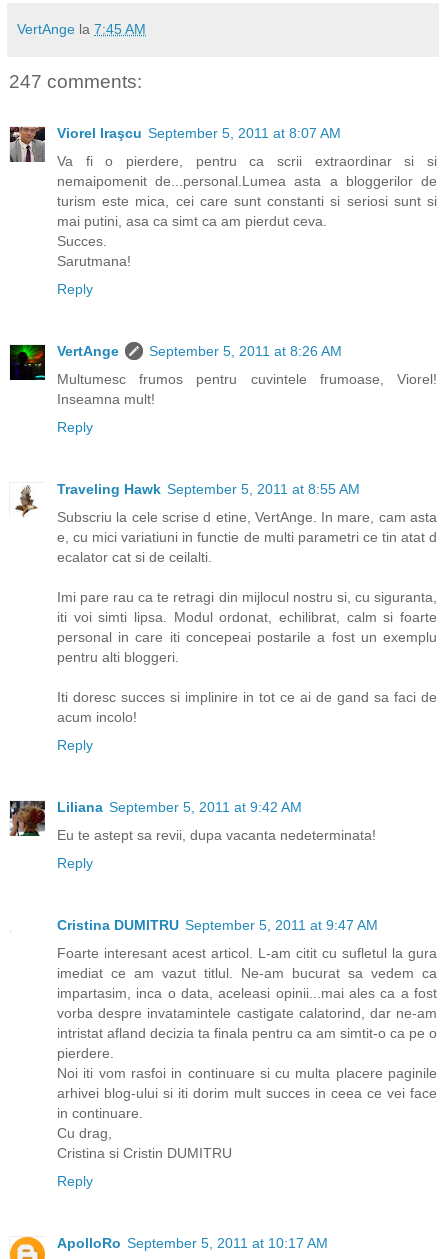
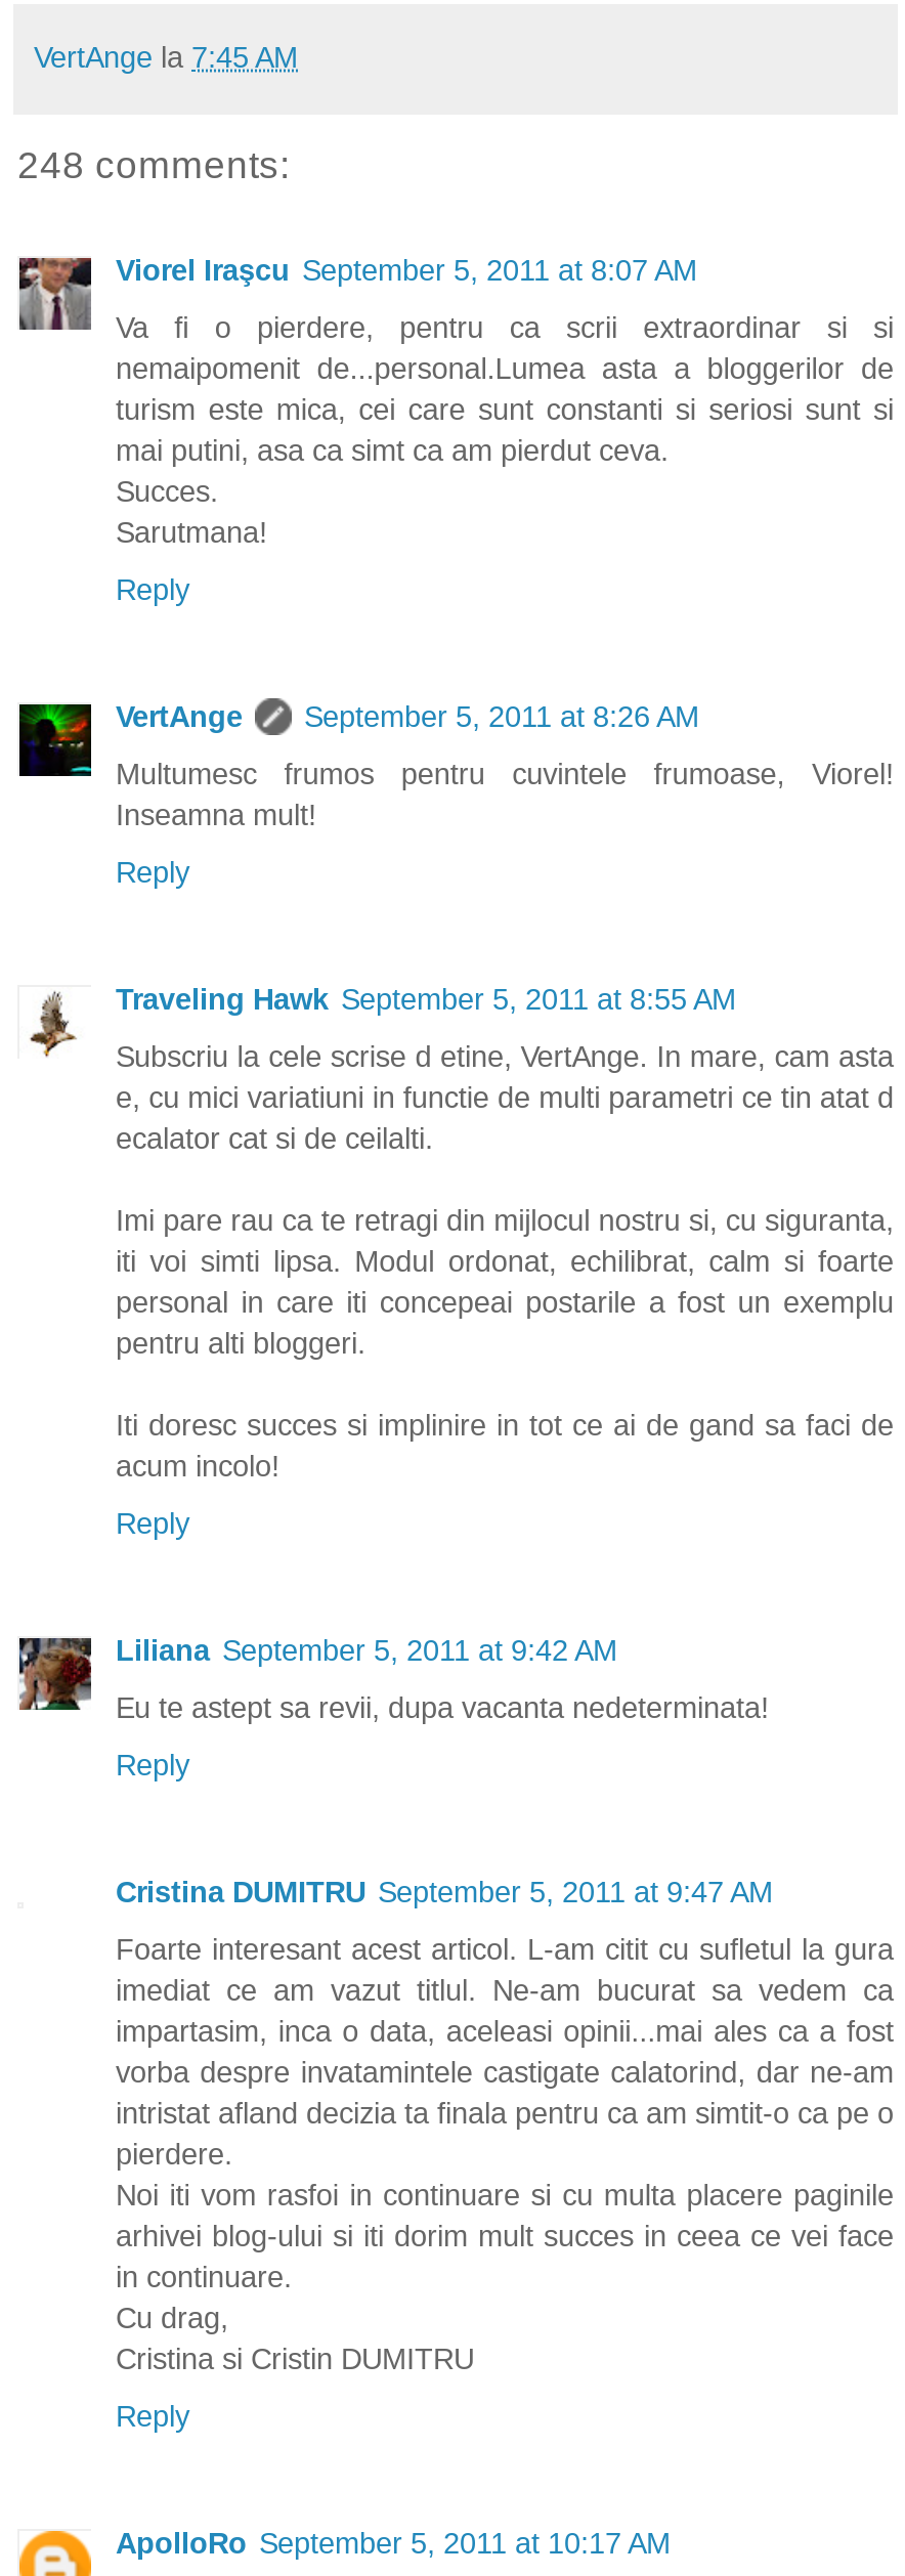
- 247 comments:
+ 248 comments:
